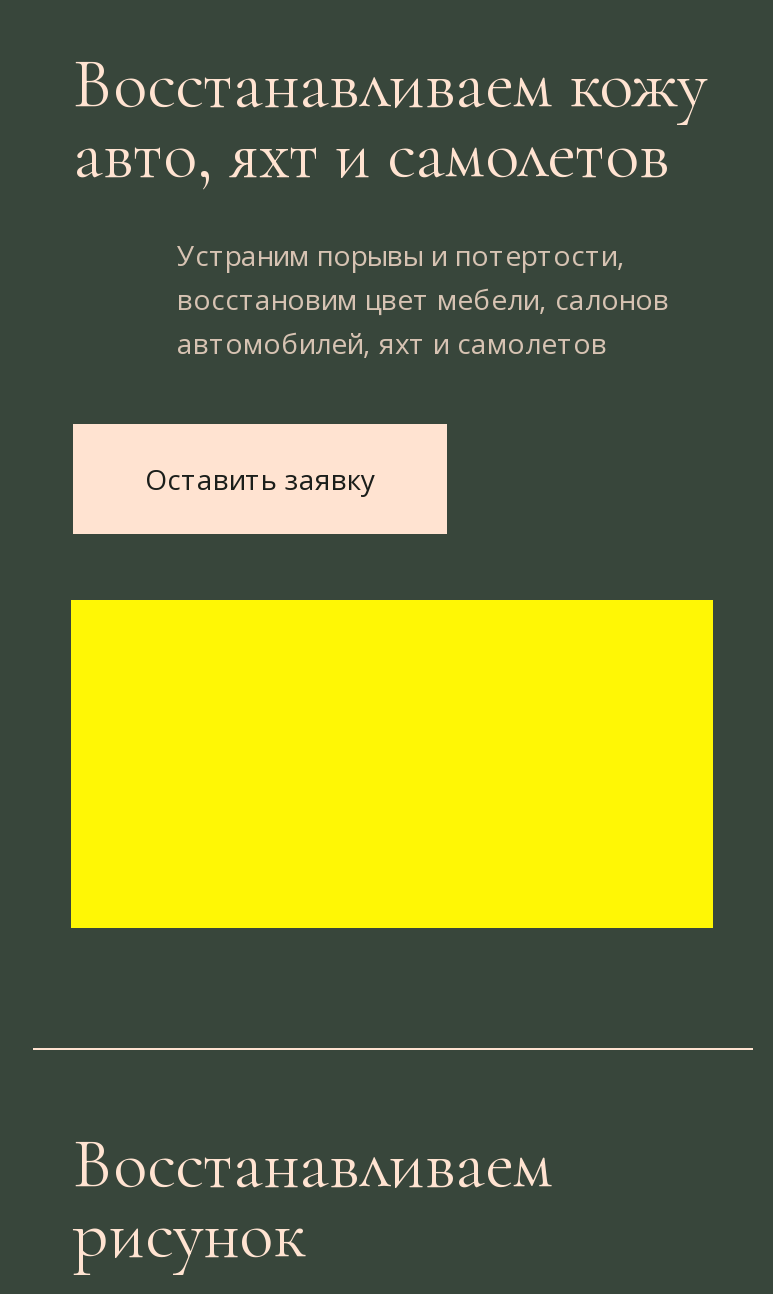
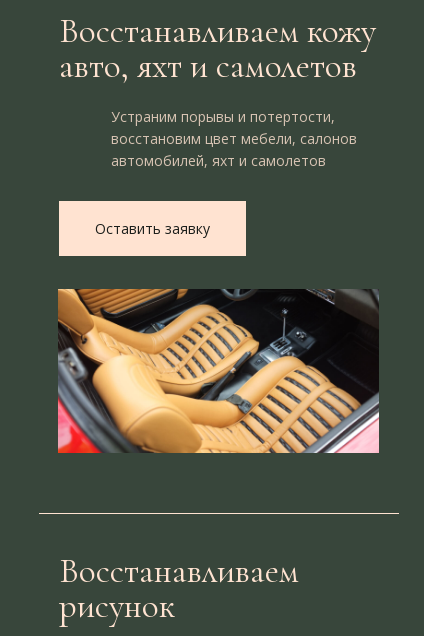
+ [image]
